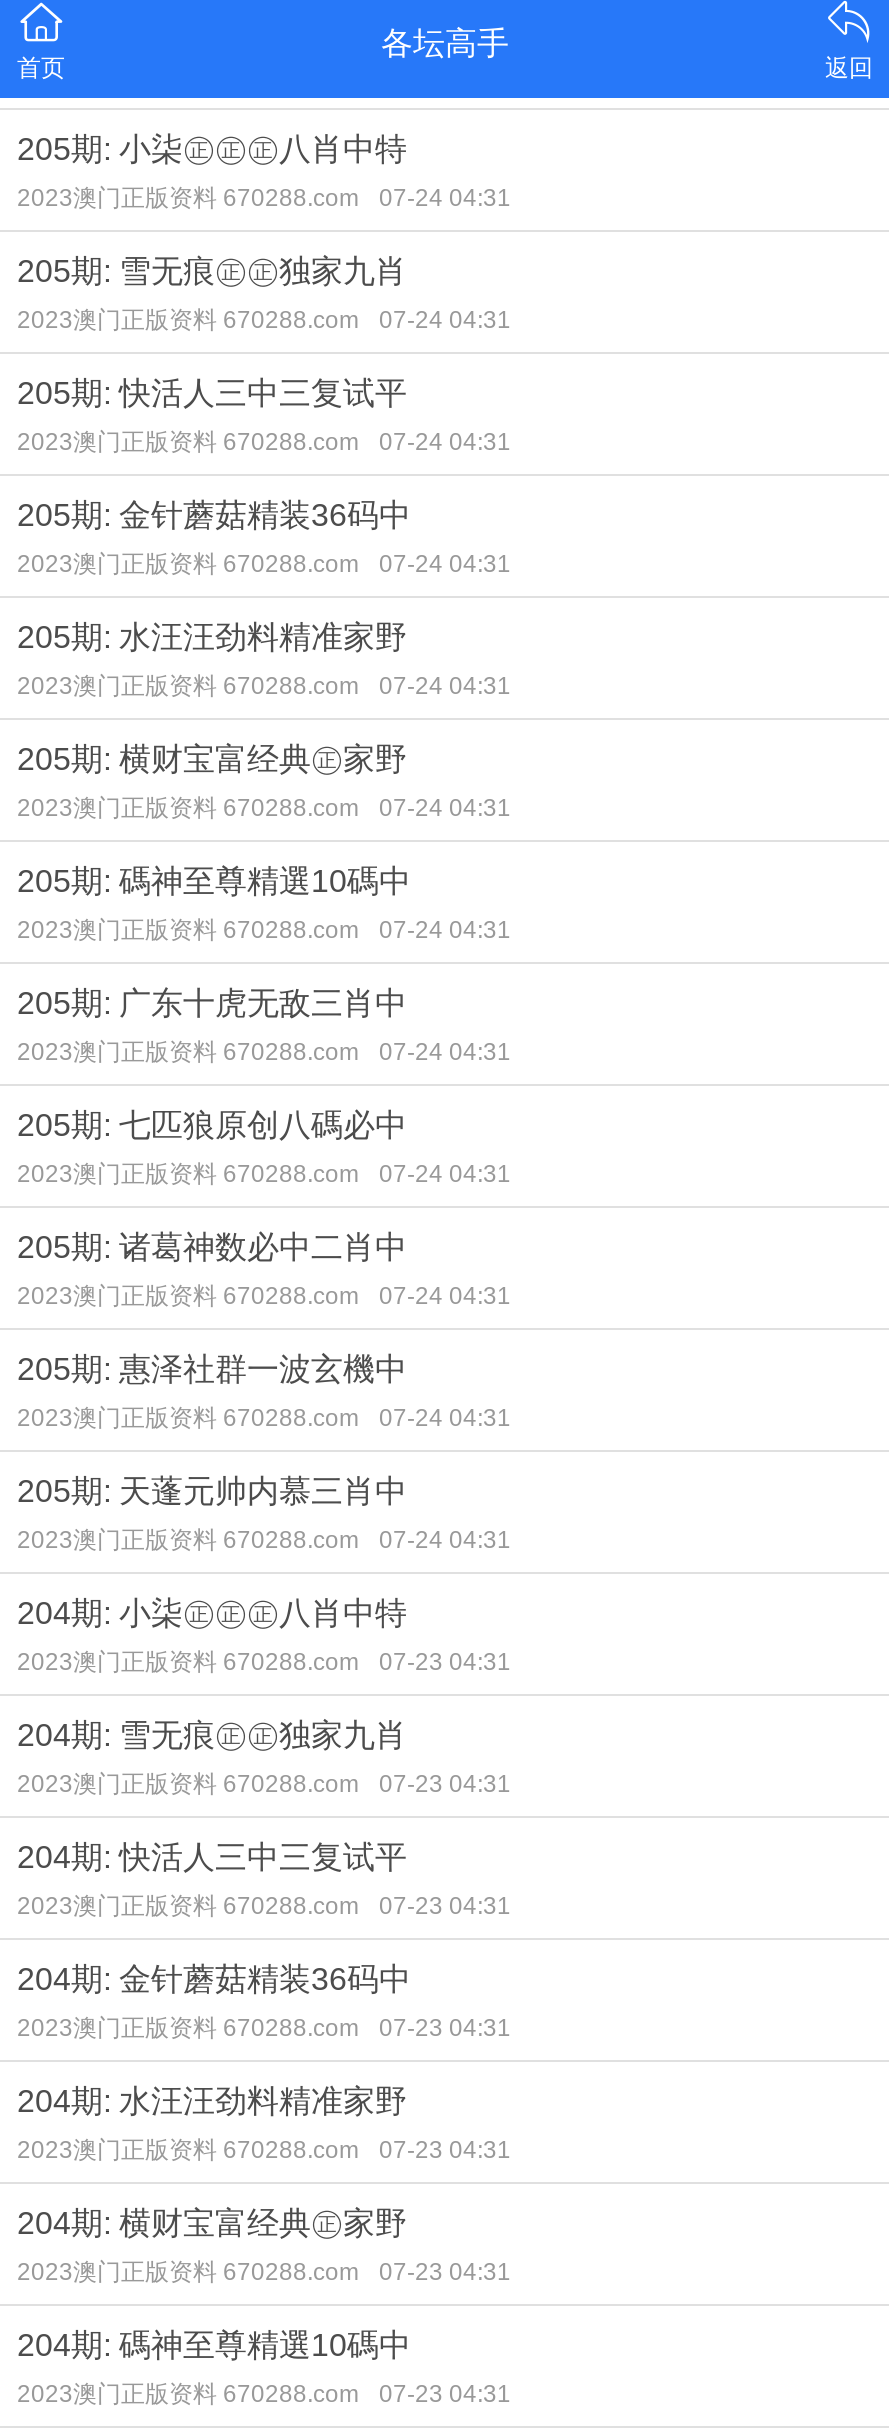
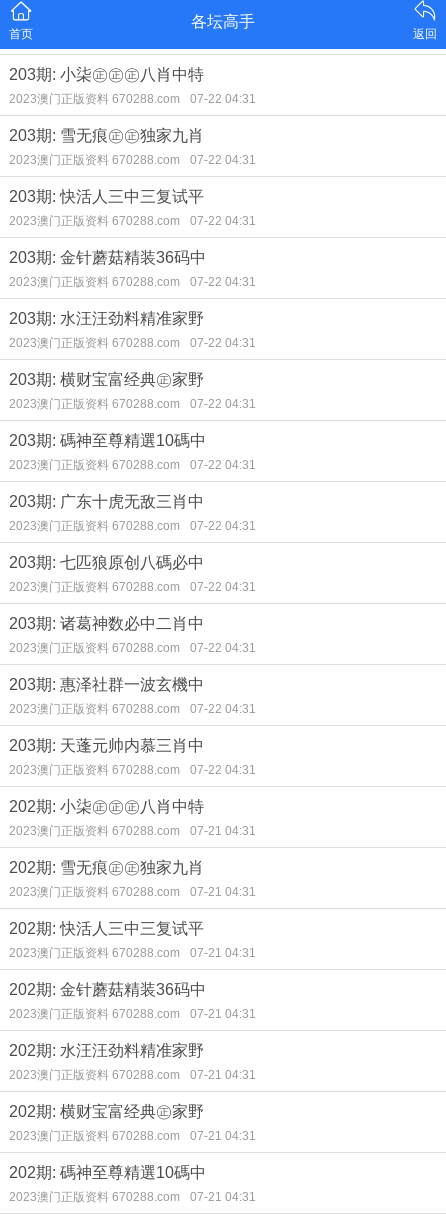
- 205期: 小柒㊣㊣㊣八肖中特
+ 203期: 小柒㊣㊣㊣八肖中特

- 2023澳门正版资料 670288.com 07-24 04:31
+ 2023澳门正版资料 670288.com 07-22 04:31

- 205期: 雪无痕㊣㊣独家九肖
+ 203期: 雪无痕㊣㊣独家九肖

- 2023澳门正版资料 670288.com 07-24 04:31
+ 2023澳门正版资料 670288.com 07-22 04:31

- 205期: 快活人三中三复试平
+ 203期: 快活人三中三复试平

- 2023澳门正版资料 670288.com 07-24 04:31
+ 2023澳门正版资料 670288.com 07-22 04:31

- 205期: 金针蘑菇精装36码中
+ 203期: 金针蘑菇精装36码中

- 2023澳门正版资料 670288.com 07-24 04:31
+ 2023澳门正版资料 670288.com 07-22 04:31

- 205期: 水汪汪劲料精准家野
+ 203期: 水汪汪劲料精准家野

- 2023澳门正版资料 670288.com 07-24 04:31
+ 2023澳门正版资料 670288.com 07-22 04:31

- 205期: 横财宝富经典㊣家野
+ 203期: 横财宝富经典㊣家野

- 2023澳门正版资料 670288.com 07-24 04:31
+ 2023澳门正版资料 670288.com 07-22 04:31

- 205期: 碼神至尊精選10碼中
+ 203期: 碼神至尊精選10碼中

- 2023澳门正版资料 670288.com 07-24 04:31
+ 2023澳门正版资料 670288.com 07-22 04:31

- 205期: 广东十虎无敌三肖中
+ 203期: 广东十虎无敌三肖中

- 2023澳门正版资料 670288.com 07-24 04:31
+ 2023澳门正版资料 670288.com 07-22 04:31

- 205期: 七匹狼原创八碼必中
+ 203期: 七匹狼原创八碼必中

- 2023澳门正版资料 670288.com 07-24 04:31
+ 2023澳门正版资料 670288.com 07-22 04:31

- 205期: 诸葛神数必中二肖中
+ 203期: 诸葛神数必中二肖中

- 2023澳门正版资料 670288.com 07-24 04:31
+ 2023澳门正版资料 670288.com 07-22 04:31

- 205期: 惠泽社群一波玄機中
+ 203期: 惠泽社群一波玄機中

- 2023澳门正版资料 670288.com 07-24 04:31
+ 2023澳门正版资料 670288.com 07-22 04:31

- 205期: 天蓬元帅内慕三肖中
+ 203期: 天蓬元帅内慕三肖中

- 2023澳门正版资料 670288.com 07-24 04:31
+ 2023澳门正版资料 670288.com 07-22 04:31

- 204期: 小柒㊣㊣㊣八肖中特
+ 202期: 小柒㊣㊣㊣八肖中特

- 2023澳门正版资料 670288.com 07-23 04:31
+ 2023澳门正版资料 670288.com 07-21 04:31

- 204期: 雪无痕㊣㊣独家九肖
+ 202期: 雪无痕㊣㊣独家九肖

- 2023澳门正版资料 670288.com 07-23 04:31
+ 2023澳门正版资料 670288.com 07-21 04:31

- 204期: 快活人三中三复试平
+ 202期: 快活人三中三复试平

- 2023澳门正版资料 670288.com 07-23 04:31
+ 2023澳门正版资料 670288.com 07-21 04:31

- 204期: 金针蘑菇精装36码中
+ 202期: 金针蘑菇精装36码中

- 2023澳门正版资料 670288.com 07-23 04:31
+ 2023澳门正版资料 670288.com 07-21 04:31

- 204期: 水汪汪劲料精准家野
+ 202期: 水汪汪劲料精准家野

- 2023澳门正版资料 670288.com 07-23 04:31
+ 2023澳门正版资料 670288.com 07-21 04:31

- 204期: 横财宝富经典㊣家野
+ 202期: 横财宝富经典㊣家野

- 2023澳门正版资料 670288.com 07-23 04:31
+ 2023澳门正版资料 670288.com 07-21 04:31

- 204期: 碼神至尊精選10碼中
+ 202期: 碼神至尊精選10碼中

- 2023澳门正版资料 670288.com 07-23 04:31
+ 2023澳门正版资料 670288.com 07-21 04:31
